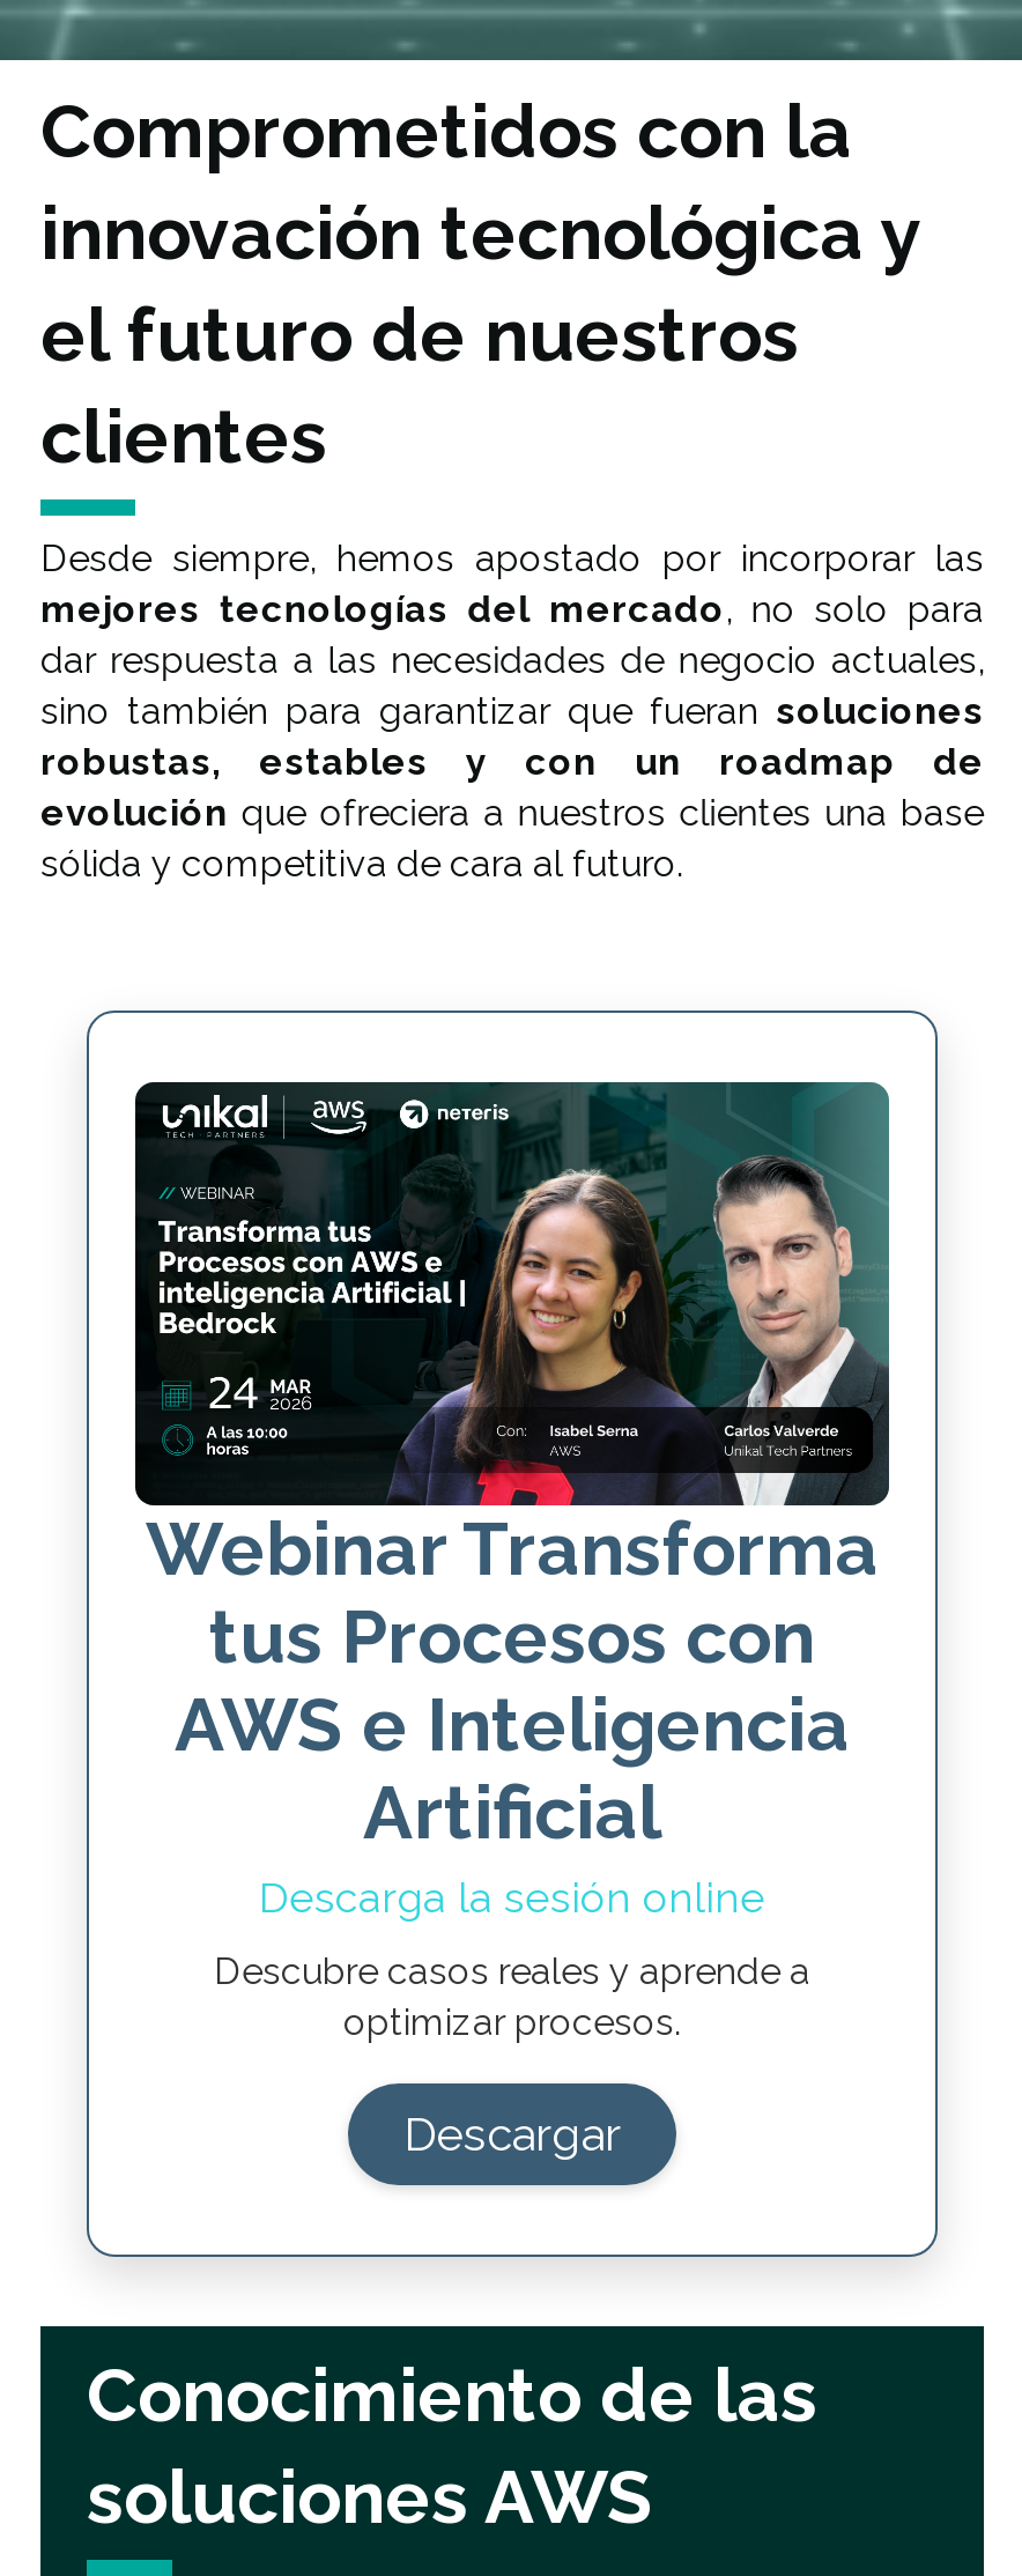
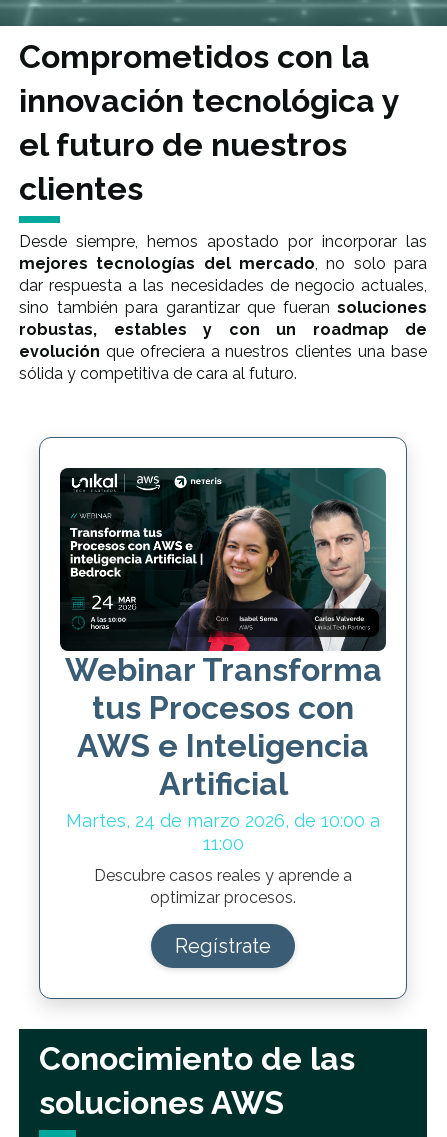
- Descarga la sesión online
+ Martes, 24 de marzo 2026, de 10:00 a
+ 11:00

- Descargar
+ Regístrate
